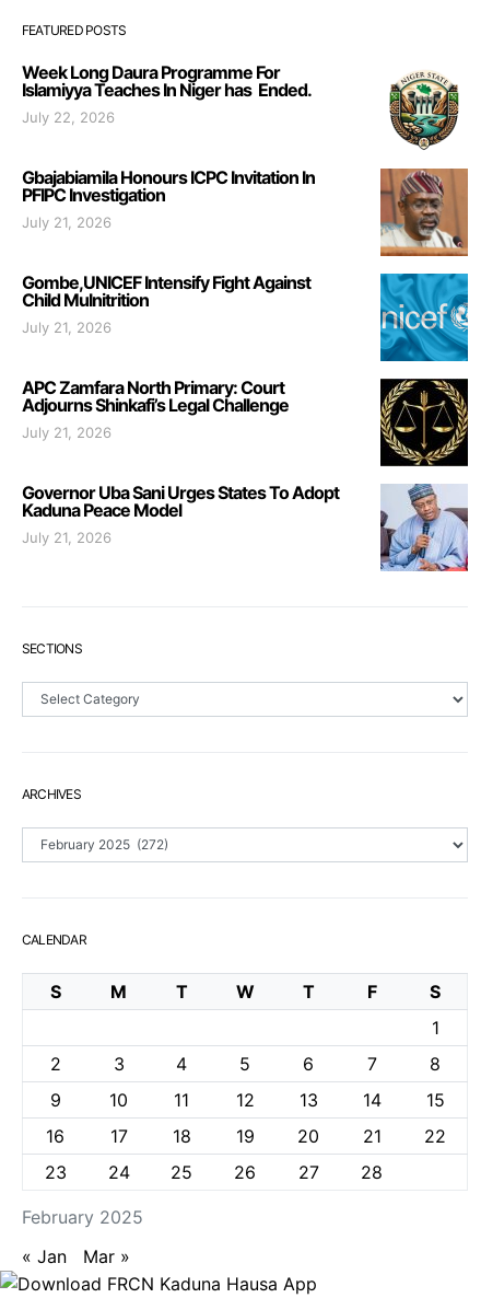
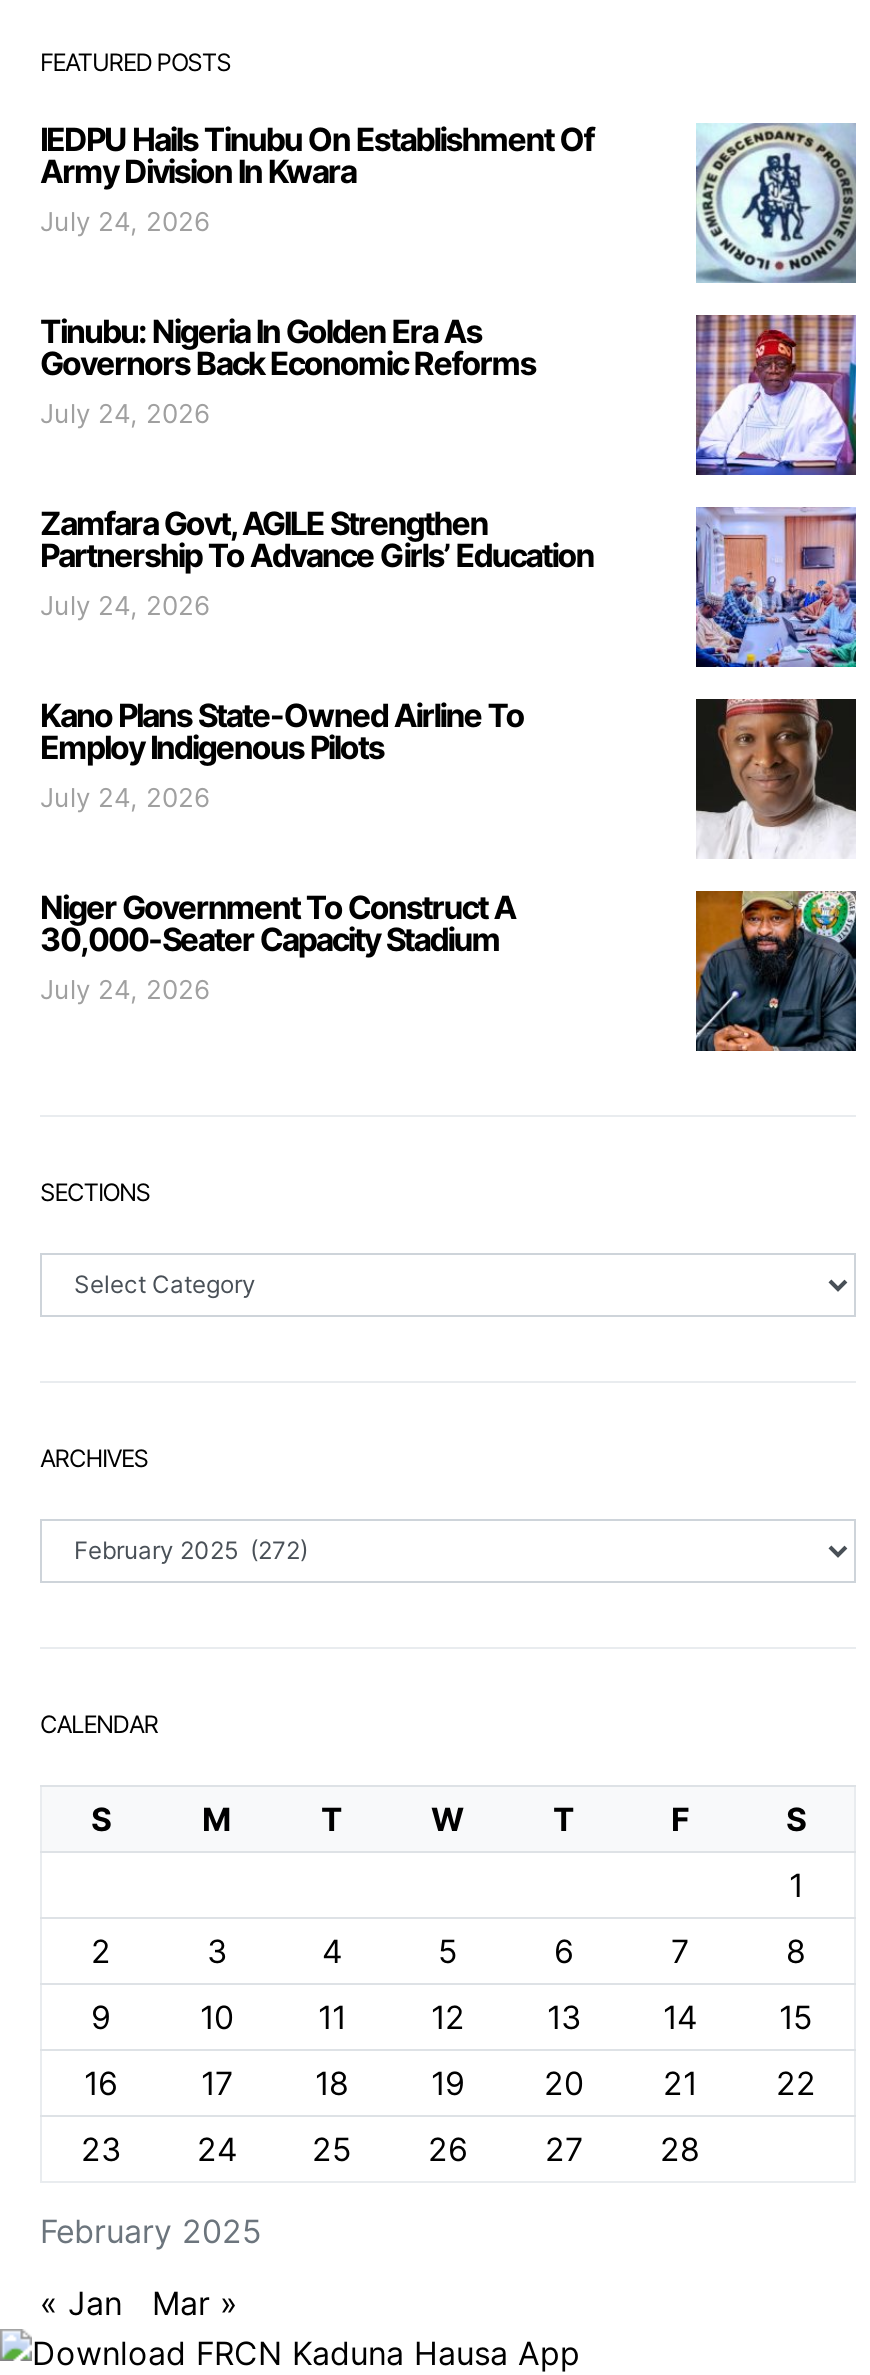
- Week Long Daura Programme For
- Islamiyya Teaches In Niger has Ended.
- July 22, 2026
+ IEDPU Hails Tinubu On Establishment Of
+ Army Division In Kwara
+ July 24, 2026

- [image]
+ [image]

- Gbajabiamila Honours ICPC Invitation In
- PFIPC Investigation
- July 21, 2026
+ Tinubu: Nigeria In Golden Era As
+ Governors Back Economic Reforms
+ July 24, 2026

- [image]
+ [image]

- Gombe,UNICEF Intensify Fight Against
- Child Mulnitrition
- July 21, 2026
+ Zamfara Govt, AGILE Strengthen
+ Partnership To Advance Girls’ Education
+ July 24, 2026

- [image]
+ [image]

- APC Zamfara North Primary: Court
- Adjourns Shinkafi’s Legal Challenge
- July 21, 2026
+ Kano Plans State-Owned Airline To
+ Employ Indigenous Pilots
+ July 24, 2026

- [image]
+ [image]

- Governor Uba Sani Urges States To Adopt
- Kaduna Peace Model
- July 21, 2026
+ Niger Government To Construct A
+ 30,000-Seater Capacity Stadium
+ July 24, 2026

- [image]
+ [image]
